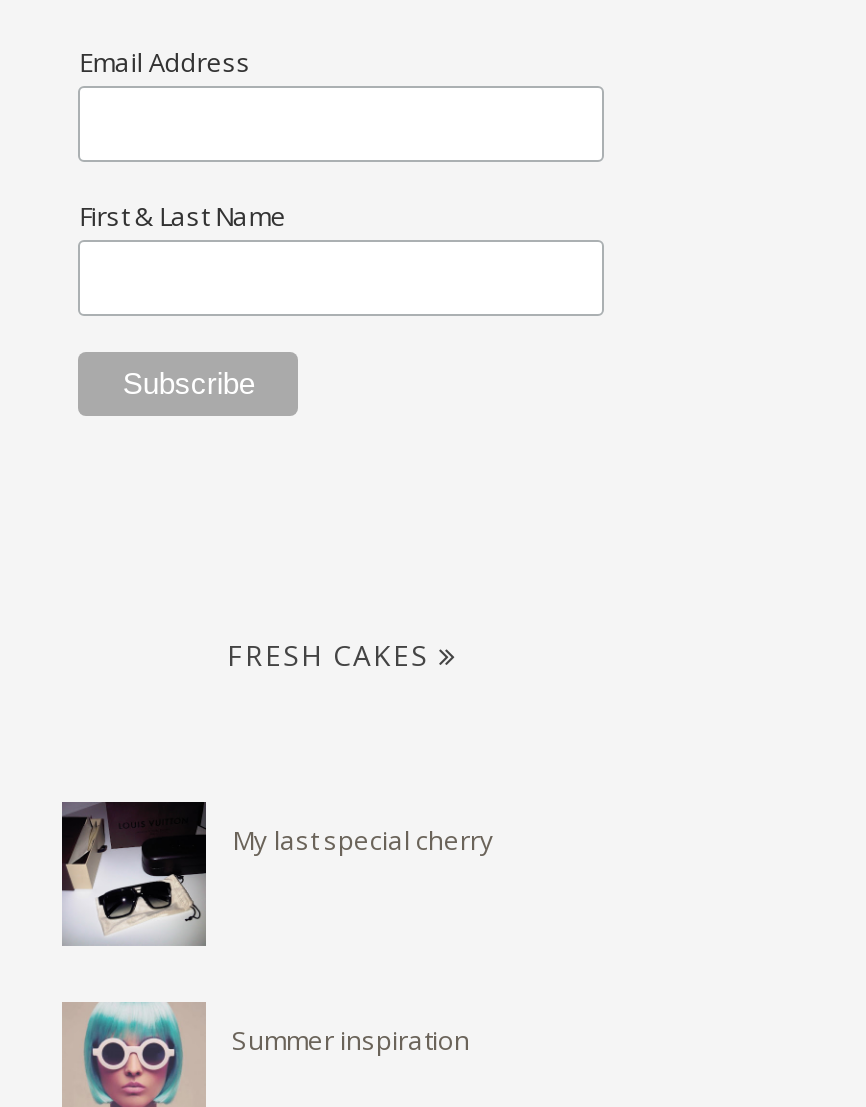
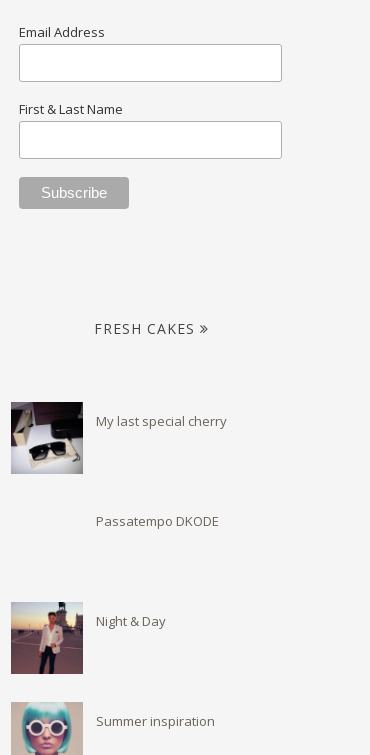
+ [image]
+ Night & Day

+ Passatempo DKODE
